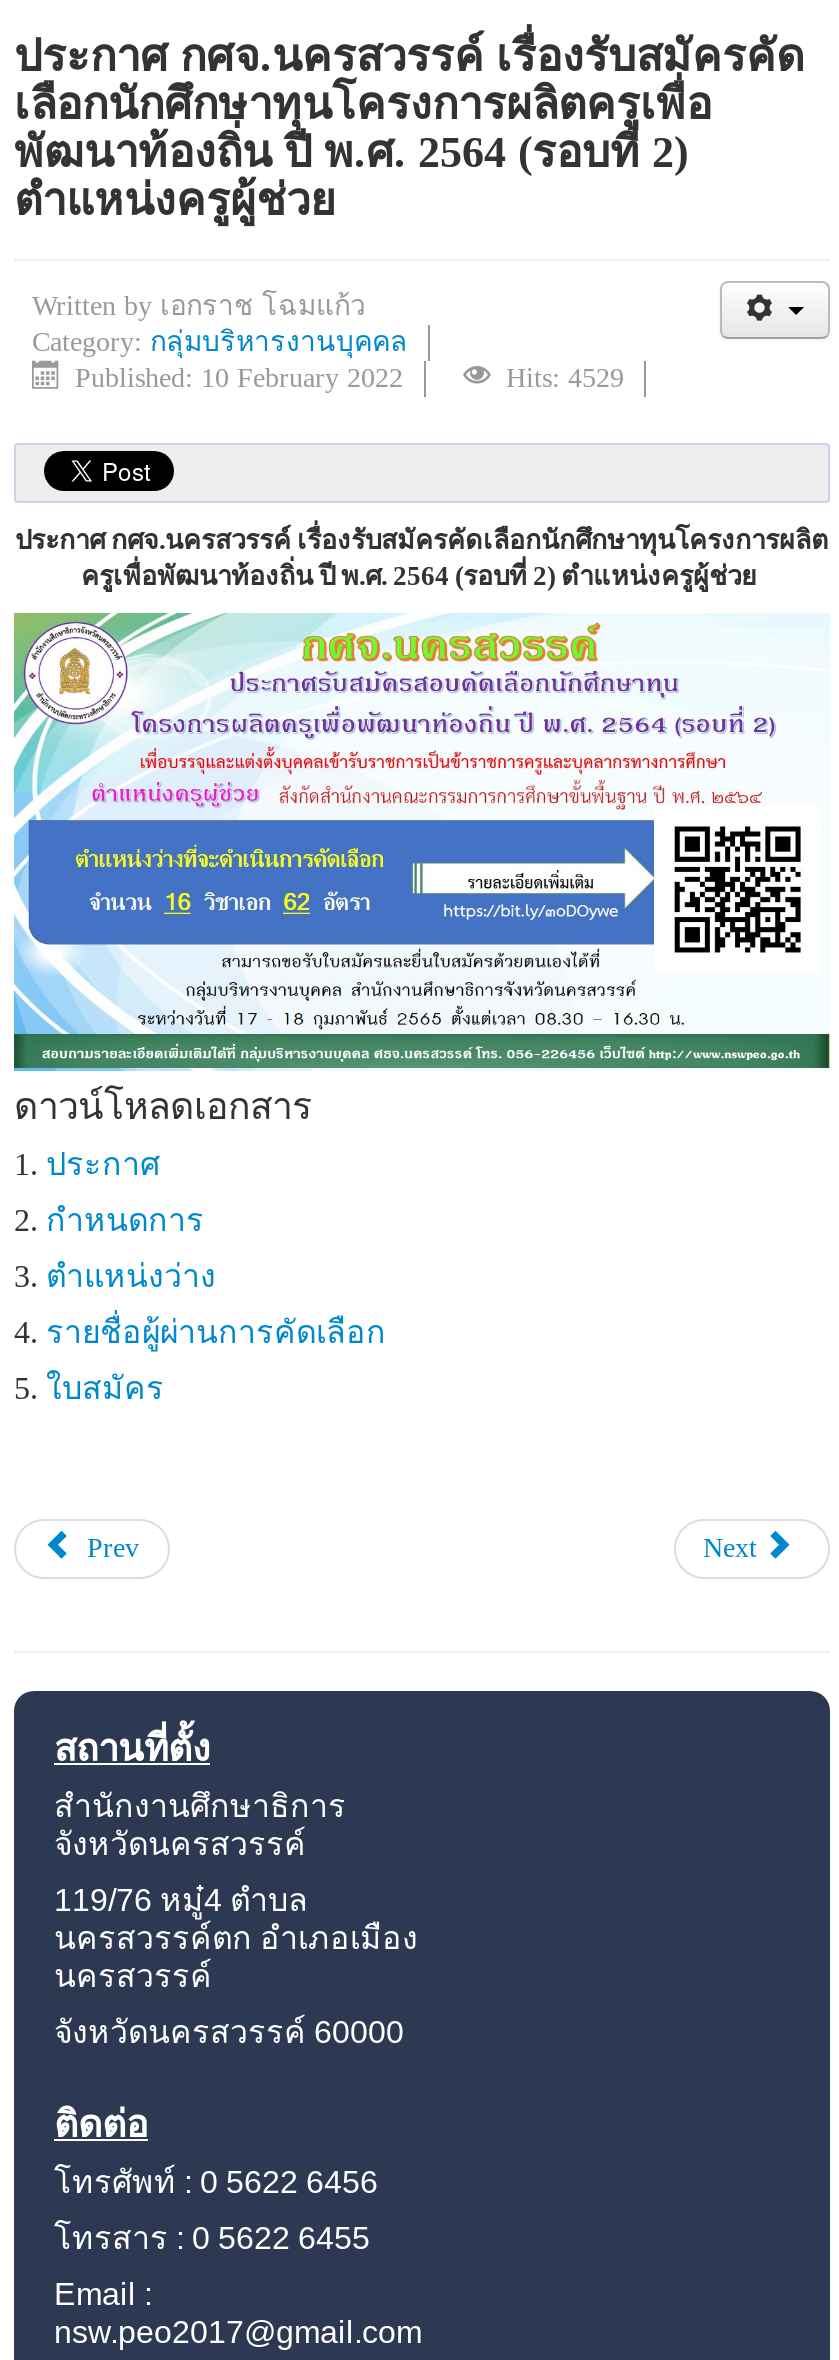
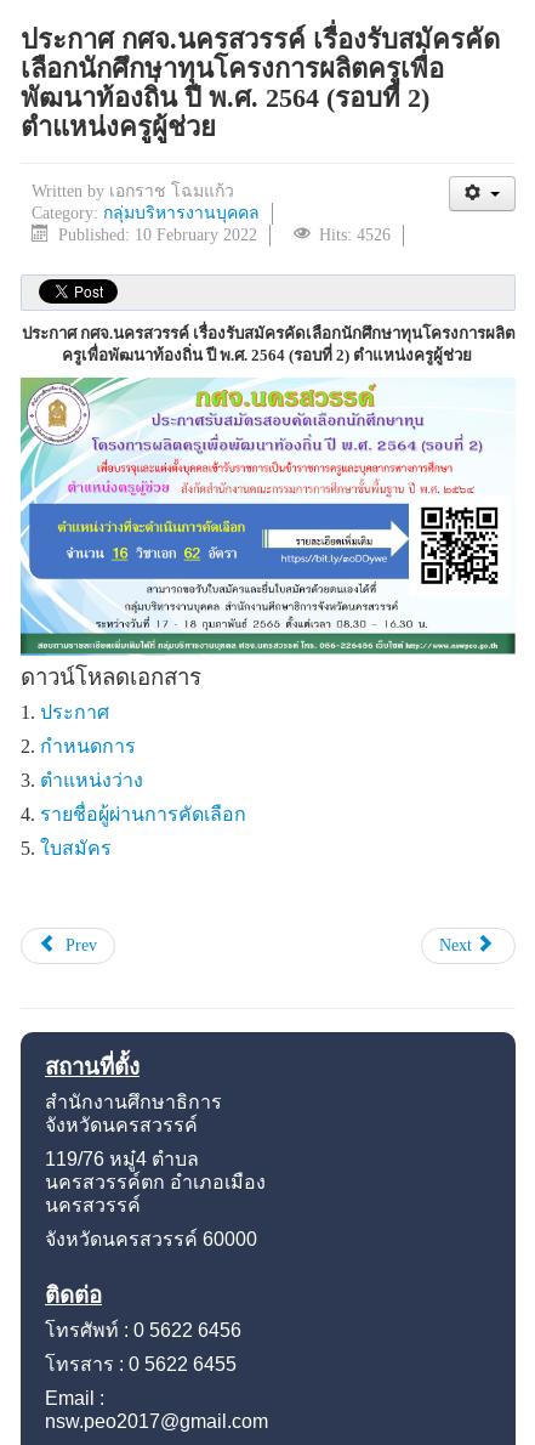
- Hits: 4529
+ Hits: 4526
